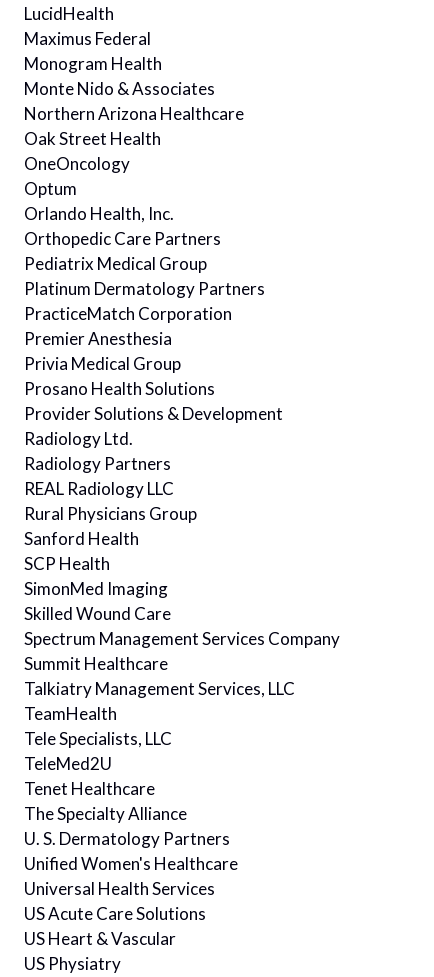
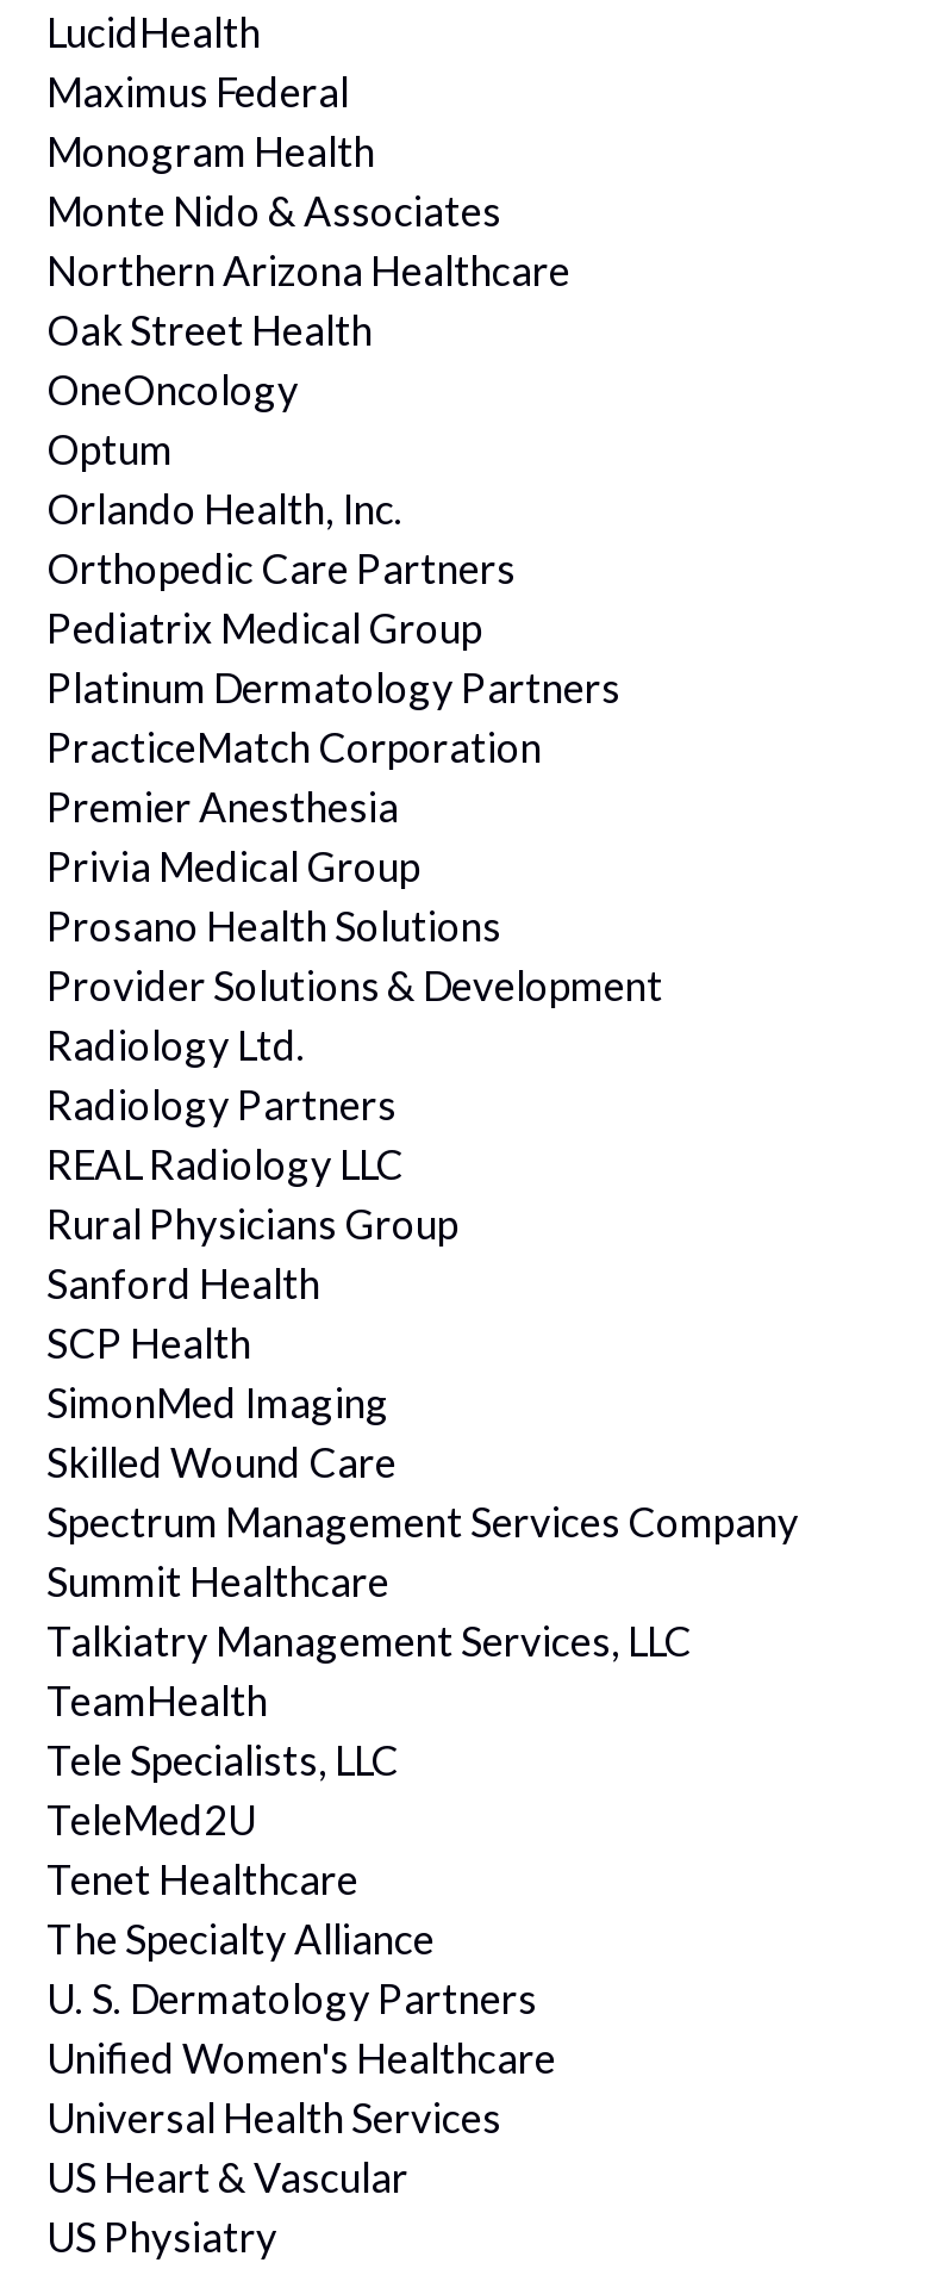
- US Acute Care Solutions
